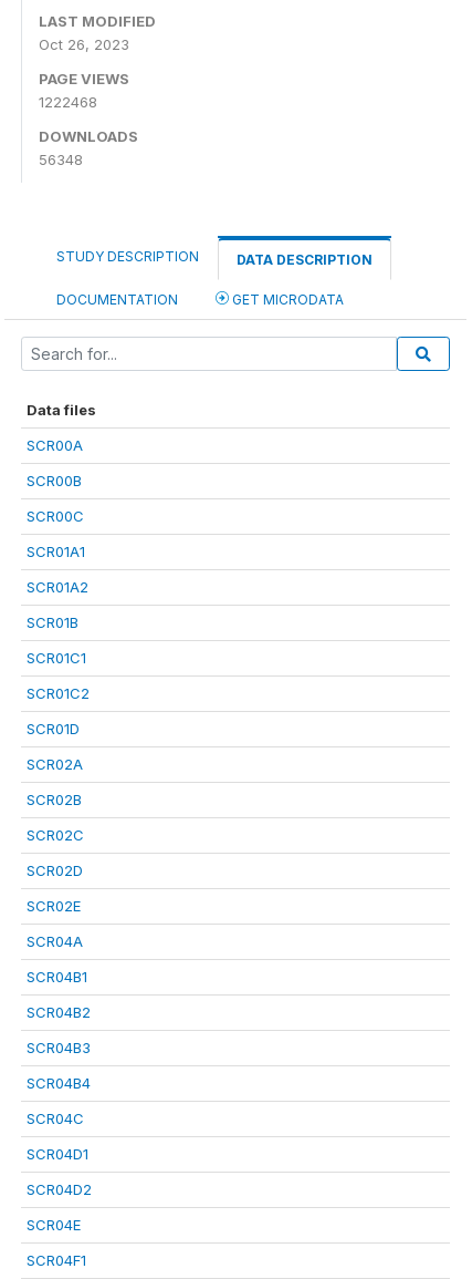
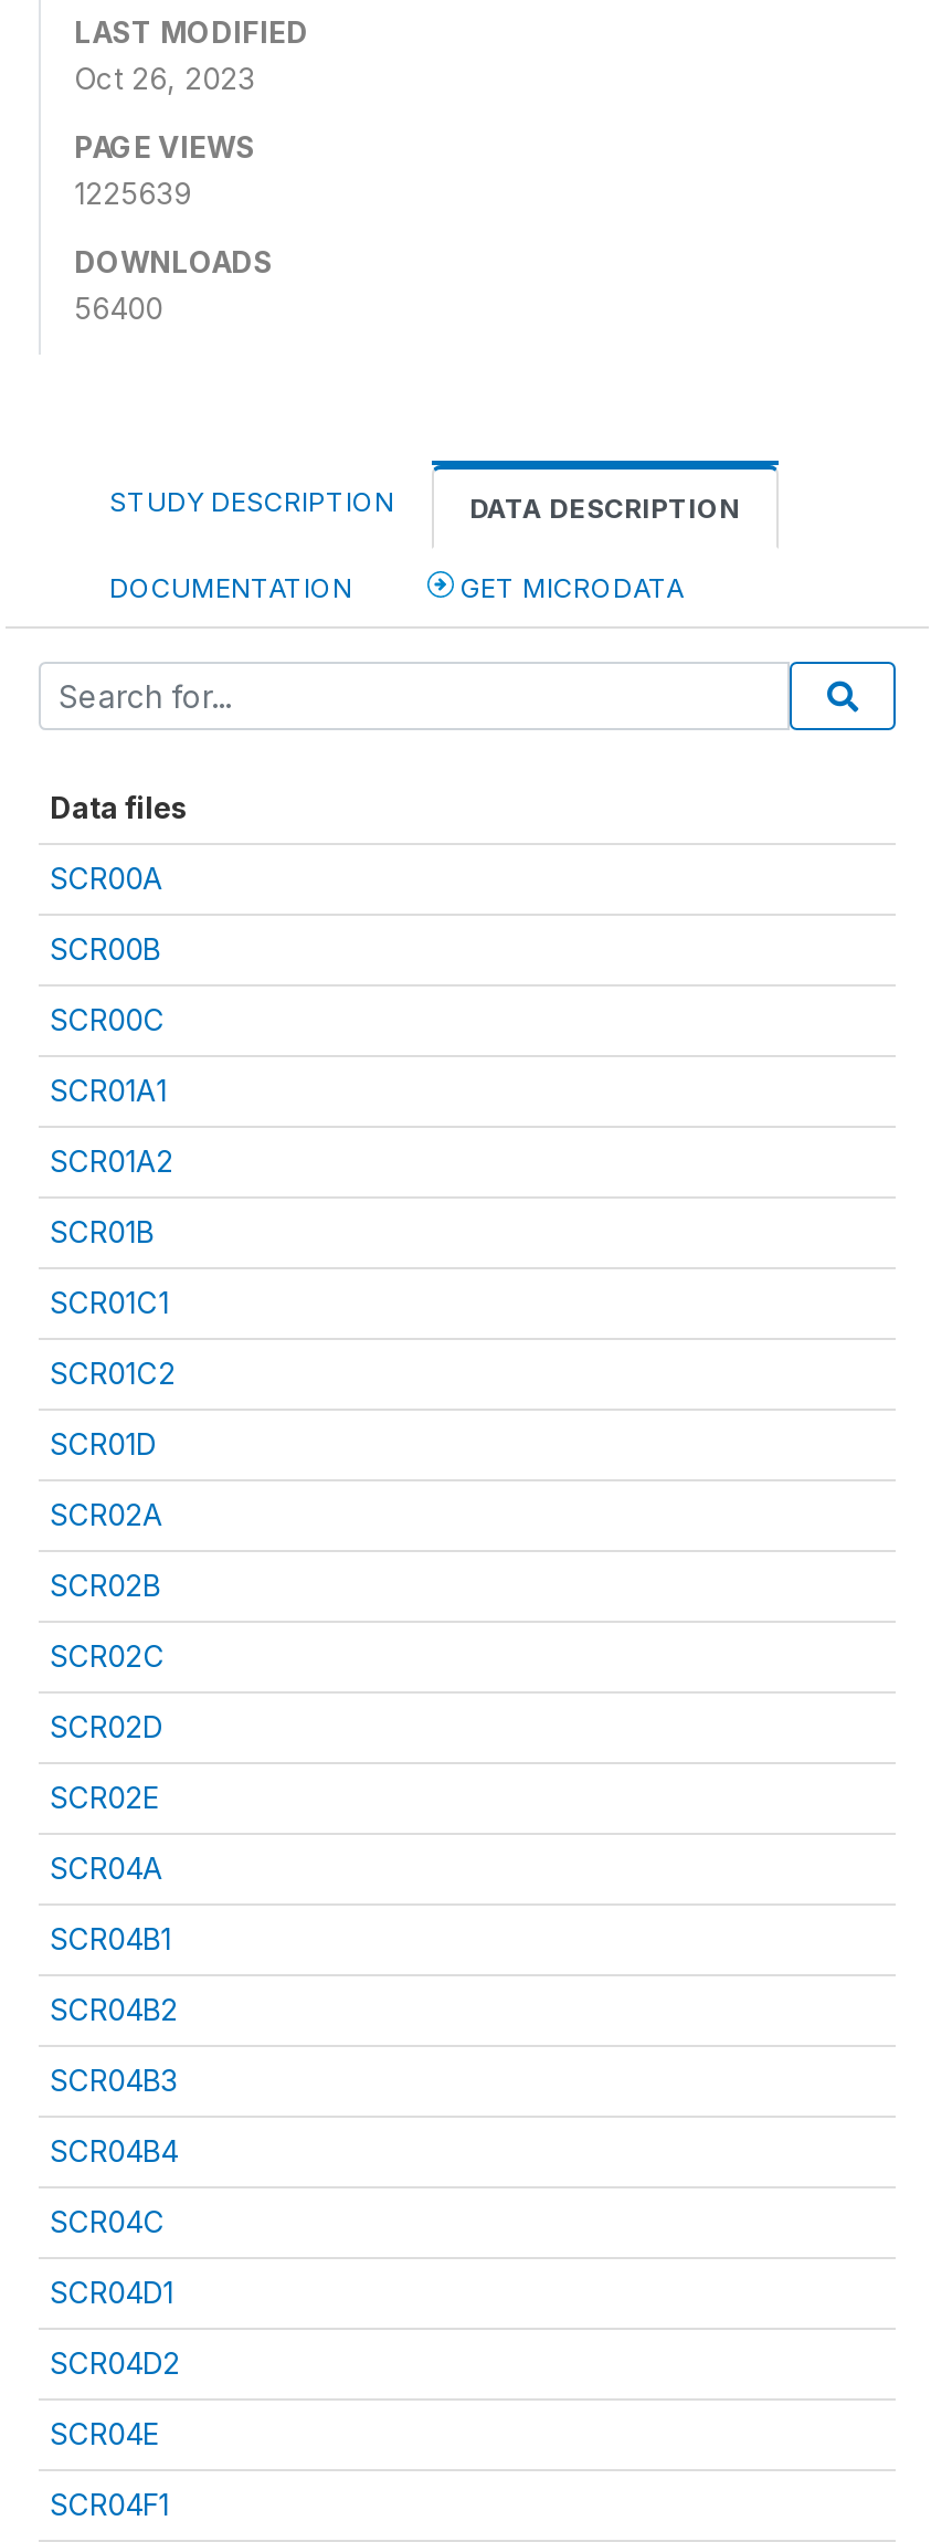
- 1222468
+ 1225639

- 56348
+ 56400
